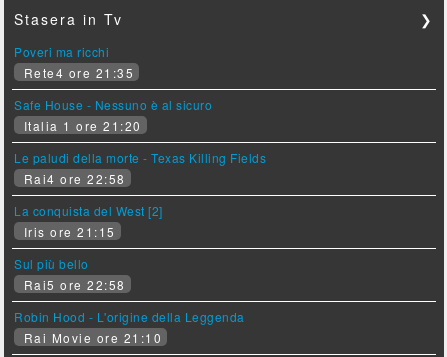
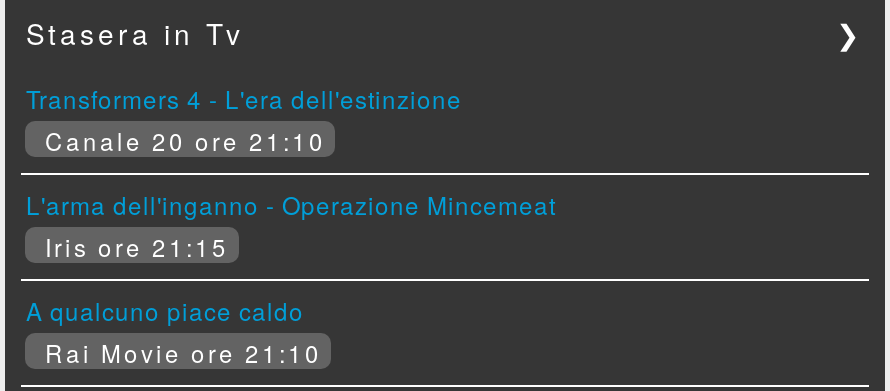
- Poveri ma ricchi
- Rete4 ore 21:35
- Safe House - Nessuno è al sicuro
- Italia 1 ore 21:20
- Le paludi della morte - Texas Killing Fields
- Rai4 ore 22:58
- La conquista del West [2]
+ Transformers 4 - L'era dell'estinzione
+ Canale 20 ore 21:10
+ L'arma dell'inganno - Operazione Mincemeat

- Sul più bello
- Rai5 ore 22:58
- Robin Hood - L'origine della Leggenda
+ A qualcuno piace caldo
